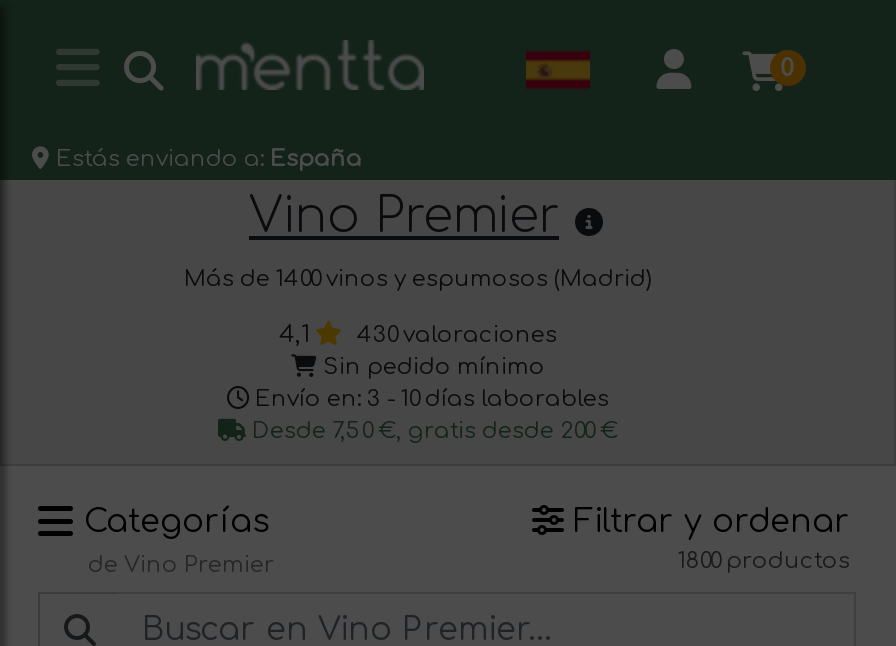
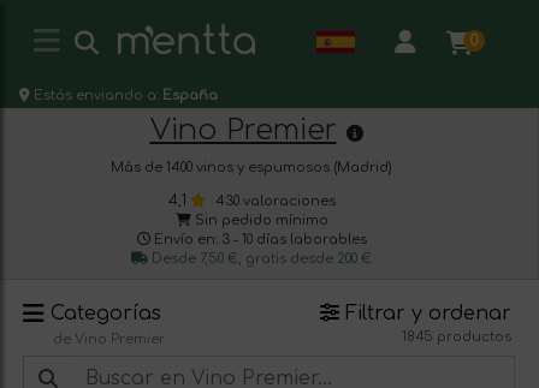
- 1800 productos
+ 1845 productos
